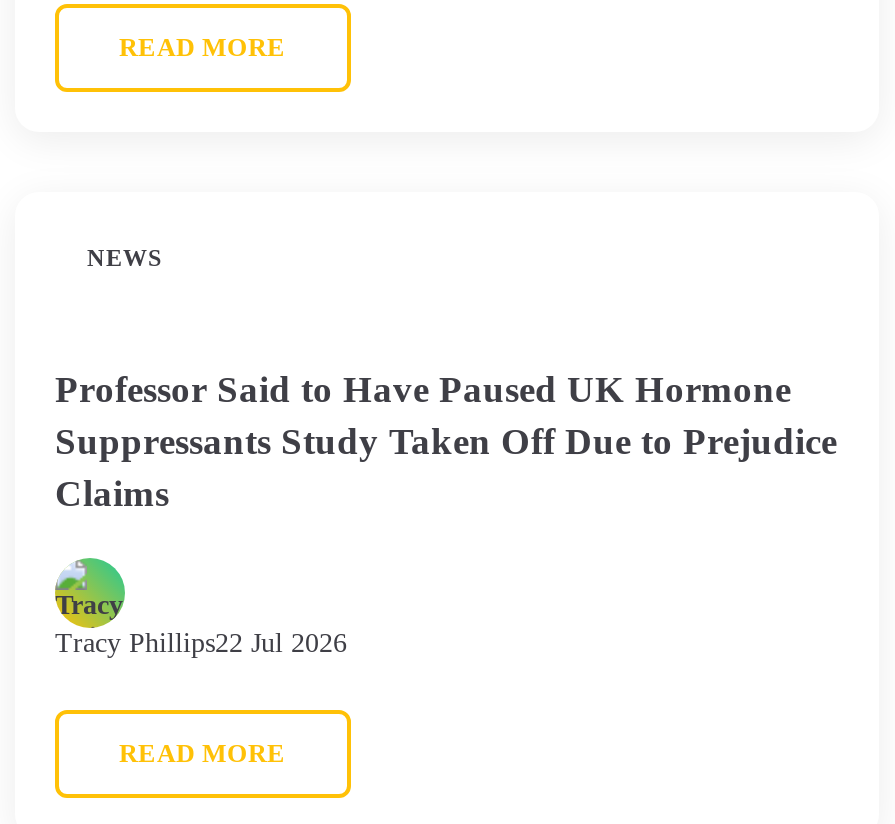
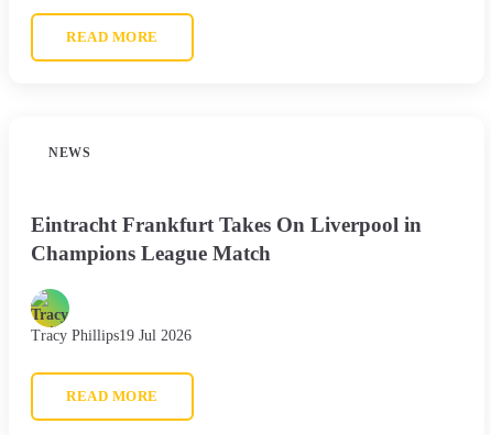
- Professor Said to Have Paused UK Hormone
- Suppressants Study Taken Off Due to Prejudice
- Claims
+ Eintracht Frankfurt Takes On Liverpool in
+ Champions League Match

- Tracy Phillips22 Jul 2026
+ Tracy Phillips19 Jul 2026
